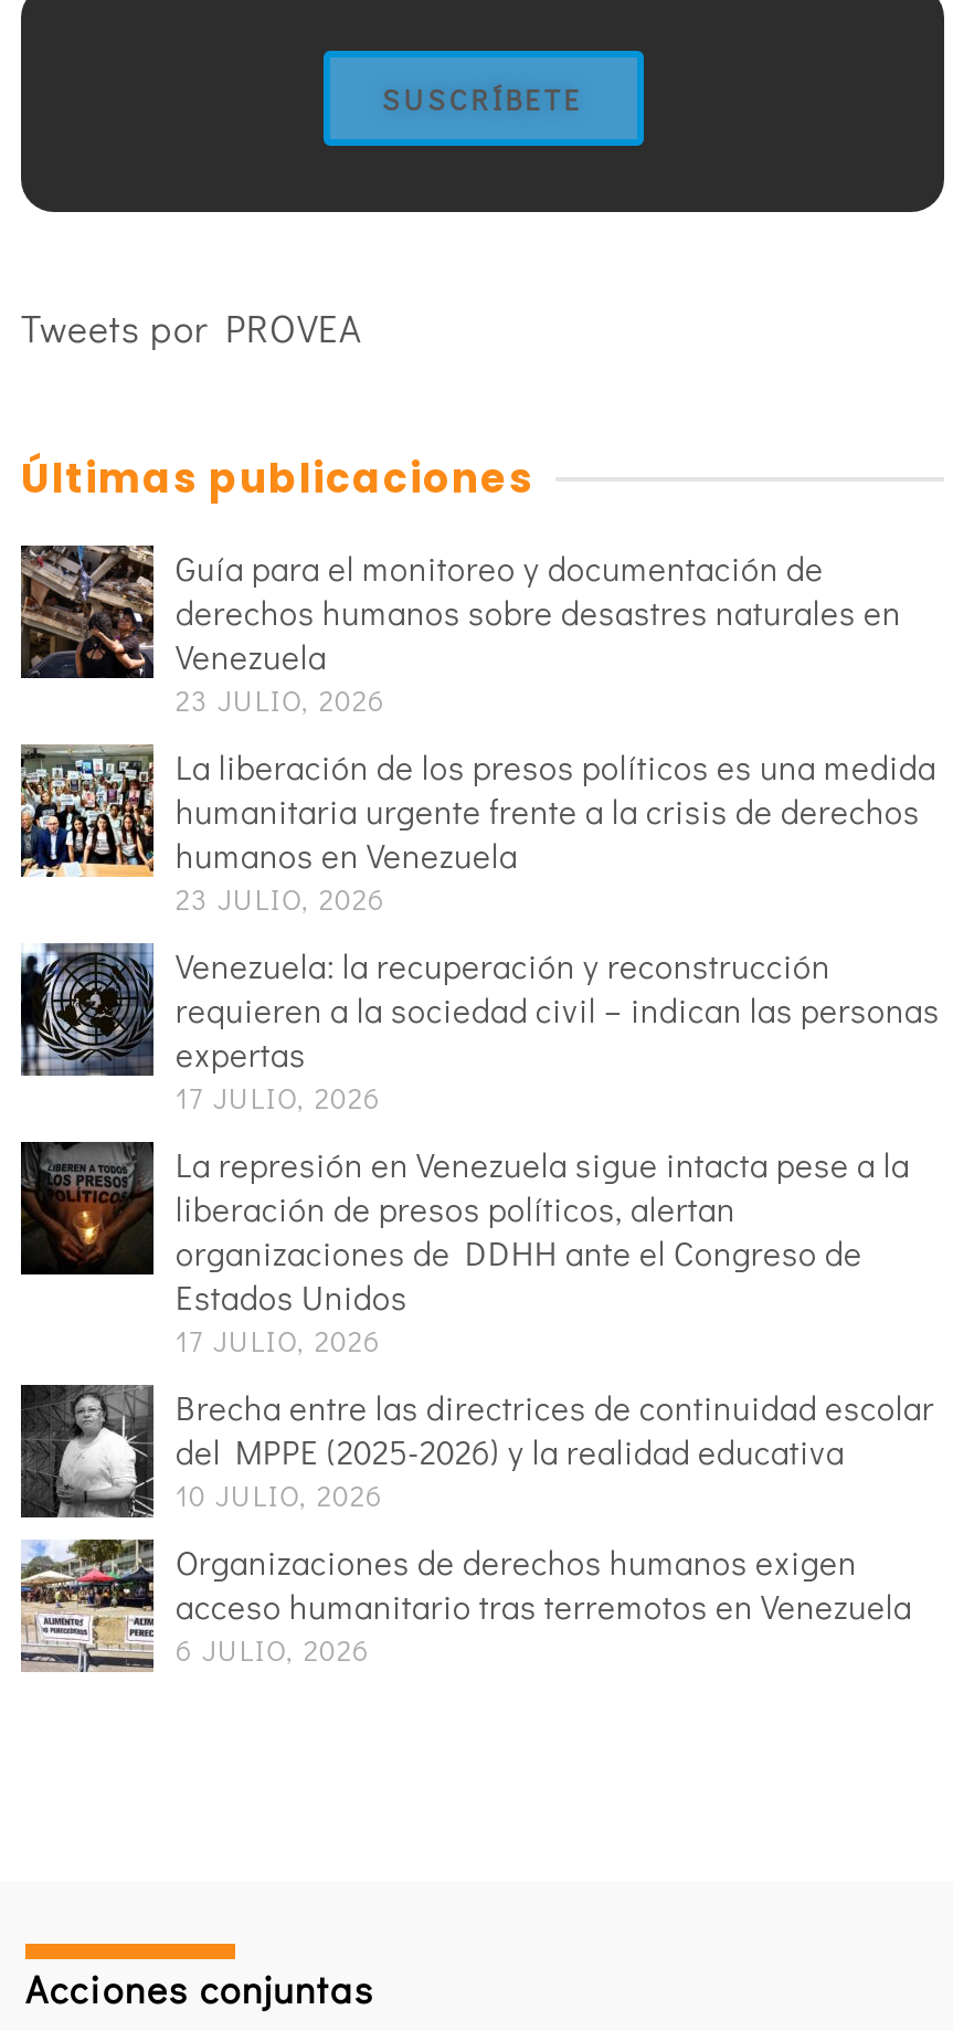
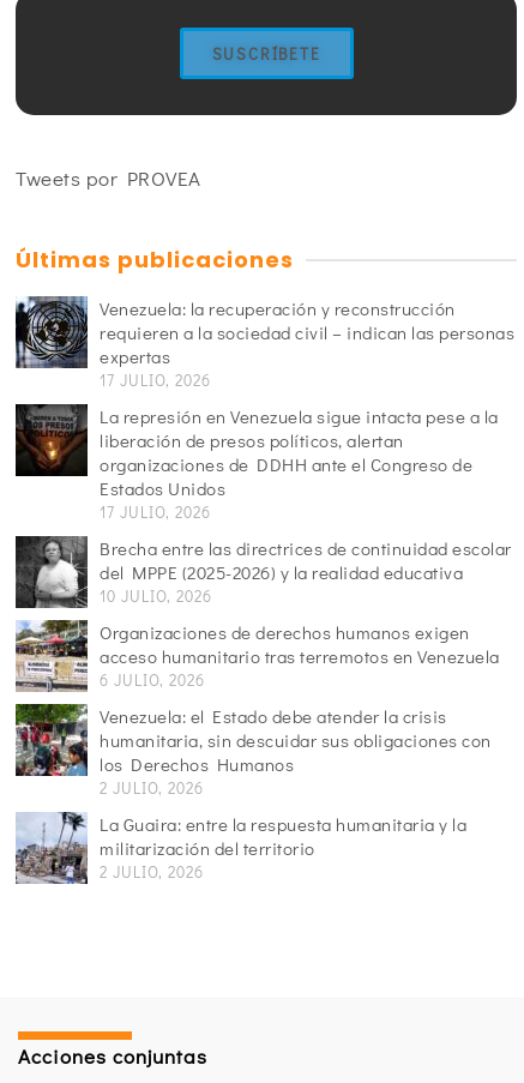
- [image]
- Guía para el monitoreo y documentación de
- derechos humanos sobre desastres naturales en
- Venezuela
- 23 JULIO, 2026
- La liberación de los presos políticos es una medida
- humanitaria urgente frente a la crisis de derechos
- humanos en Venezuela
- 23 JULIO, 2026

- [image]

moved up: [image] | Venezuela: la recuperación y reconstrucción | requieren a la sociedad civil – indican las personas | ... | acceso humanitario tras terremotos en Venezuela | 6 JULIO, 2026

+ [image]
+ Venezuela: el Estado debe atender la crisis
+ humanitaria, sin descuidar sus obligaciones con
+ los Derechos Humanos
+ 2 JULIO, 2026
+ La Guaira: entre la respuesta humanitaria y la
+ militarización del territorio
+ 2 JULIO, 2026

+ [image]
